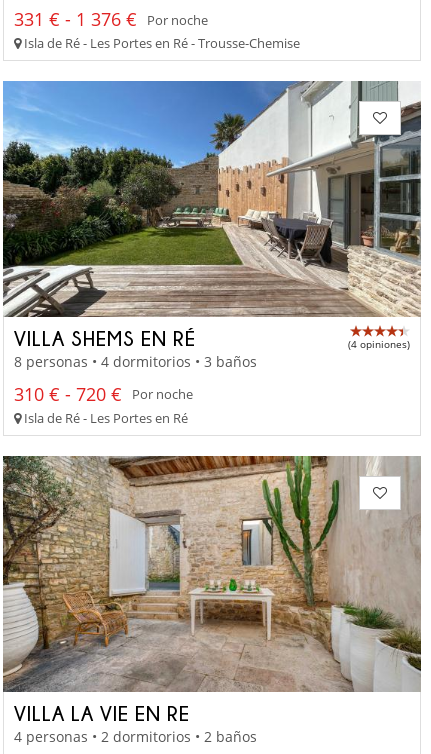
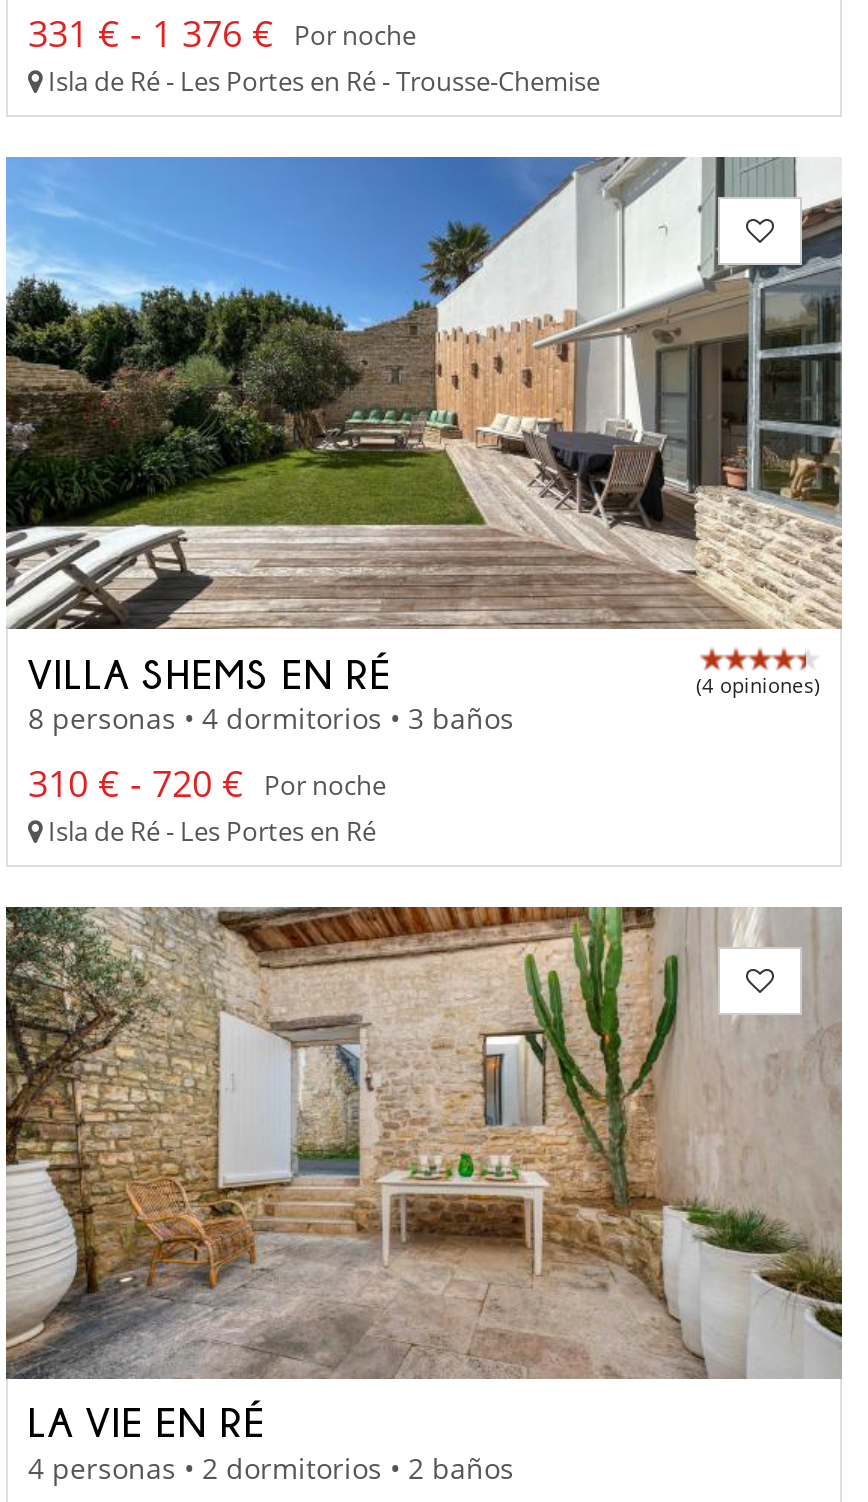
- VILLA LA VIE EN RE
+ LA VIE EN RÉ
